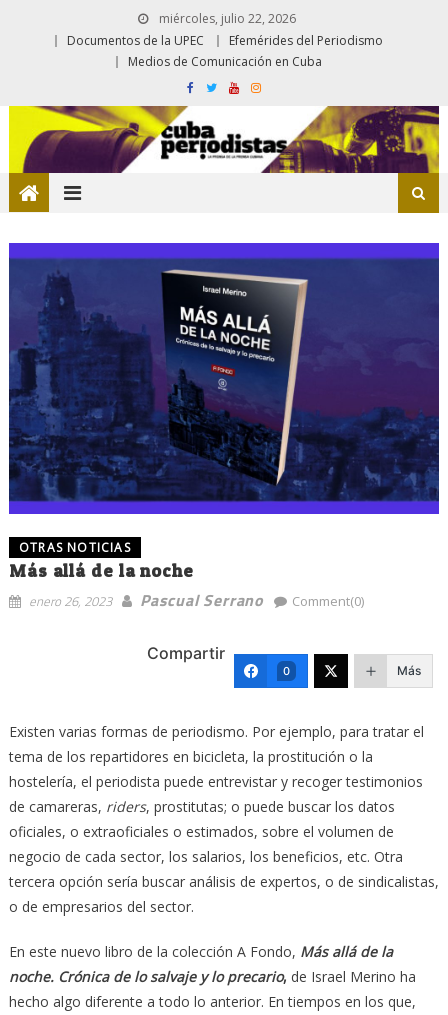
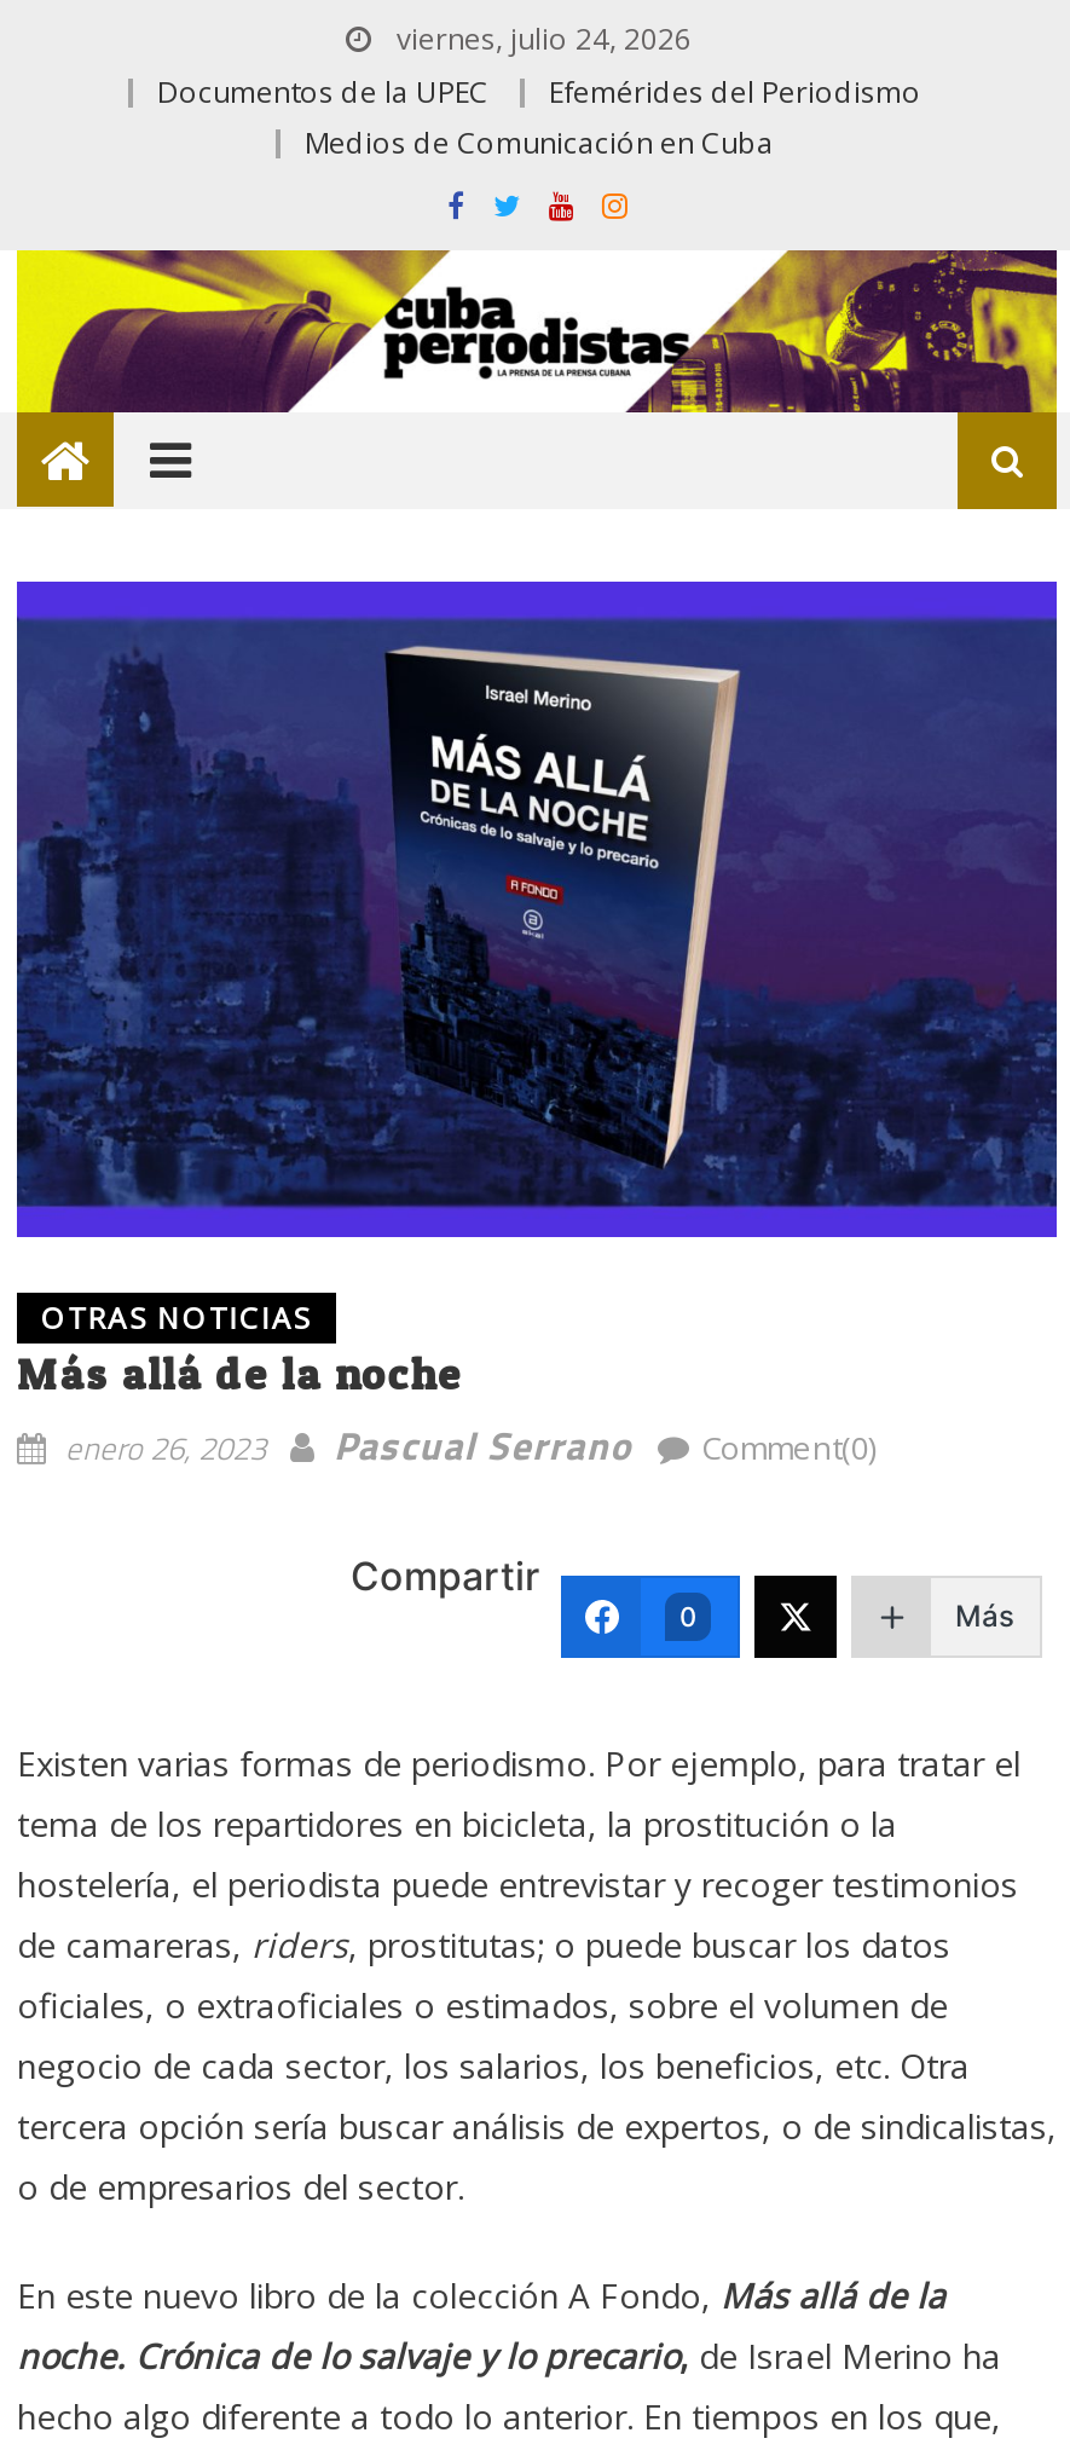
- miércoles, julio 22, 2026
+ viernes, julio 24, 2026
